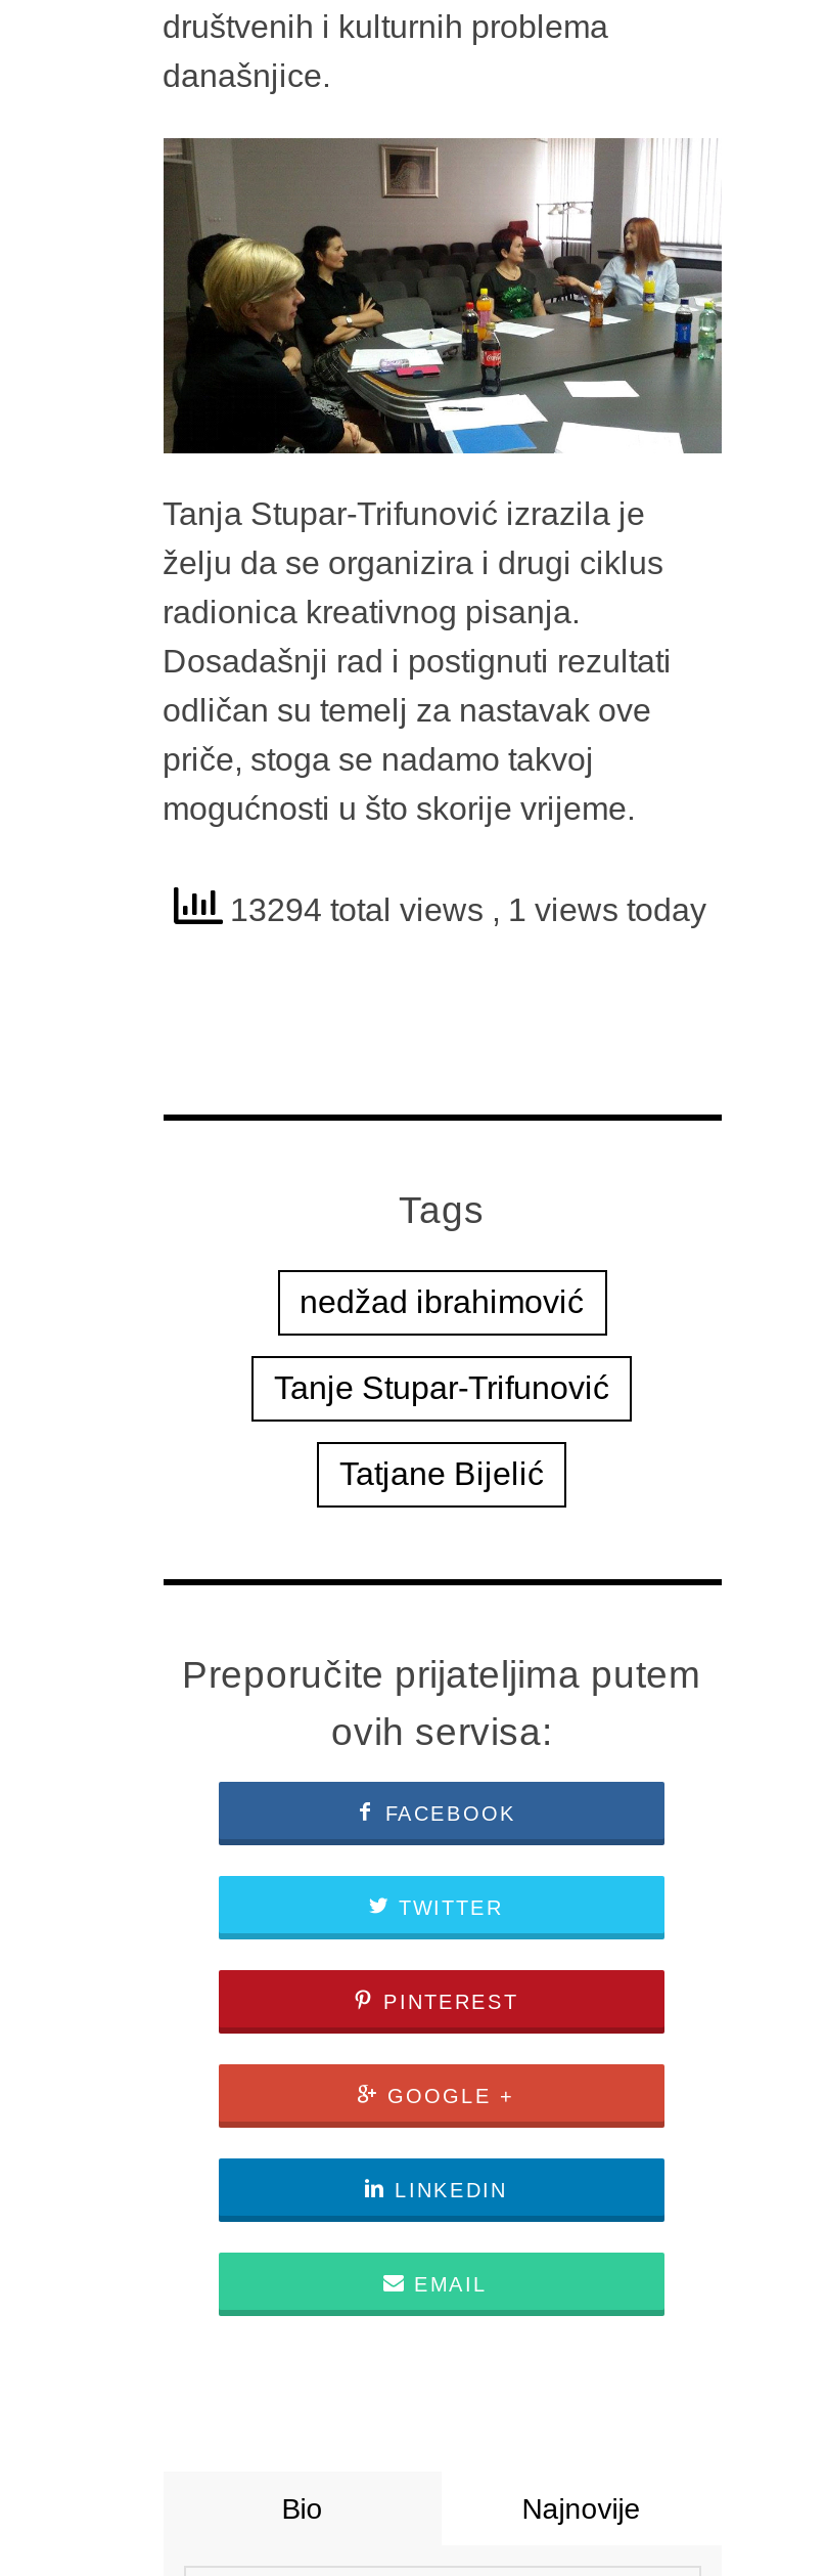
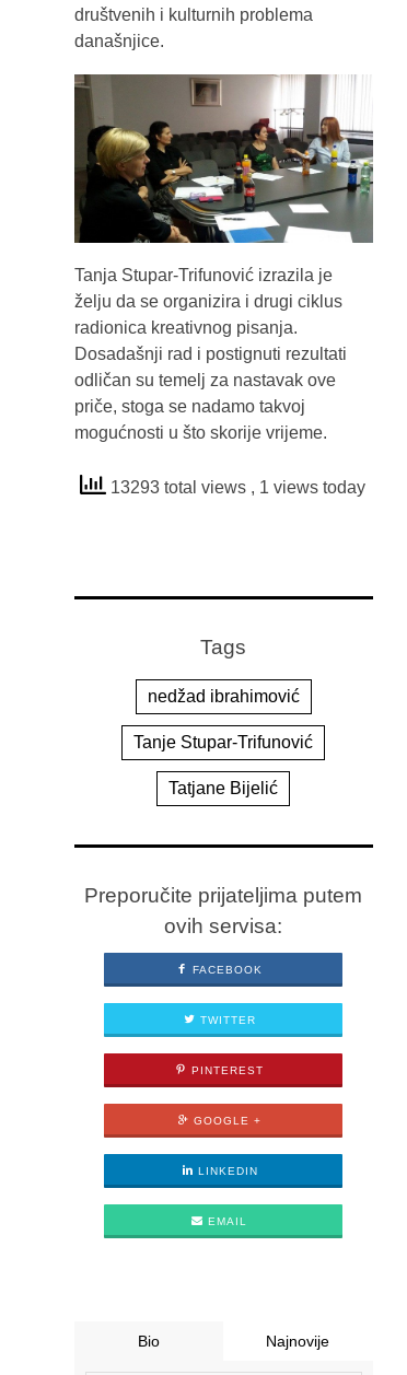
- 13294 total views, 1 views today
+ 13293 total views, 1 views today
